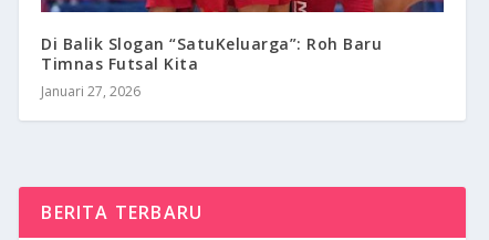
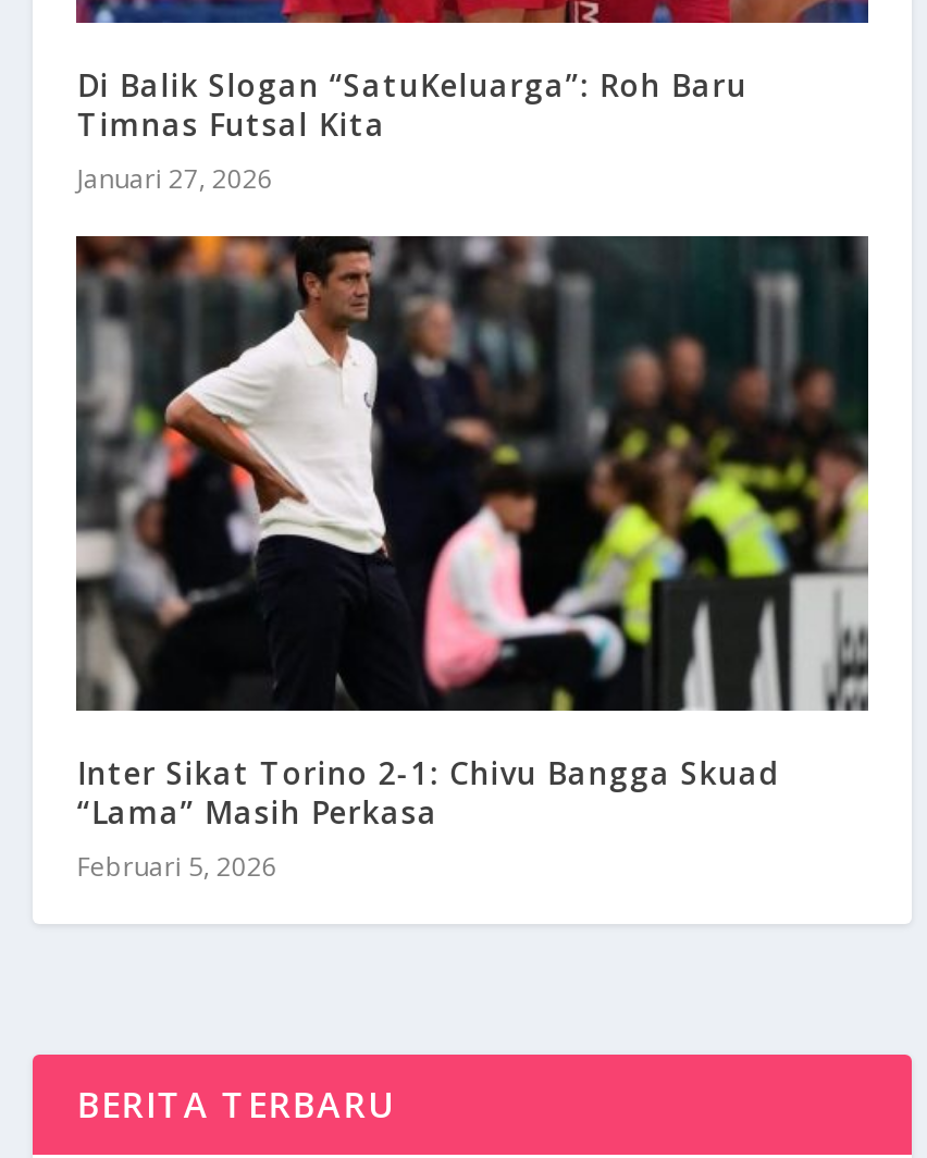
+ [image]
+ Inter Sikat Torino 2-1: Chivu Bangga Skuad
+ “Lama” Masih Perkasa
+ Februari 5, 2026
